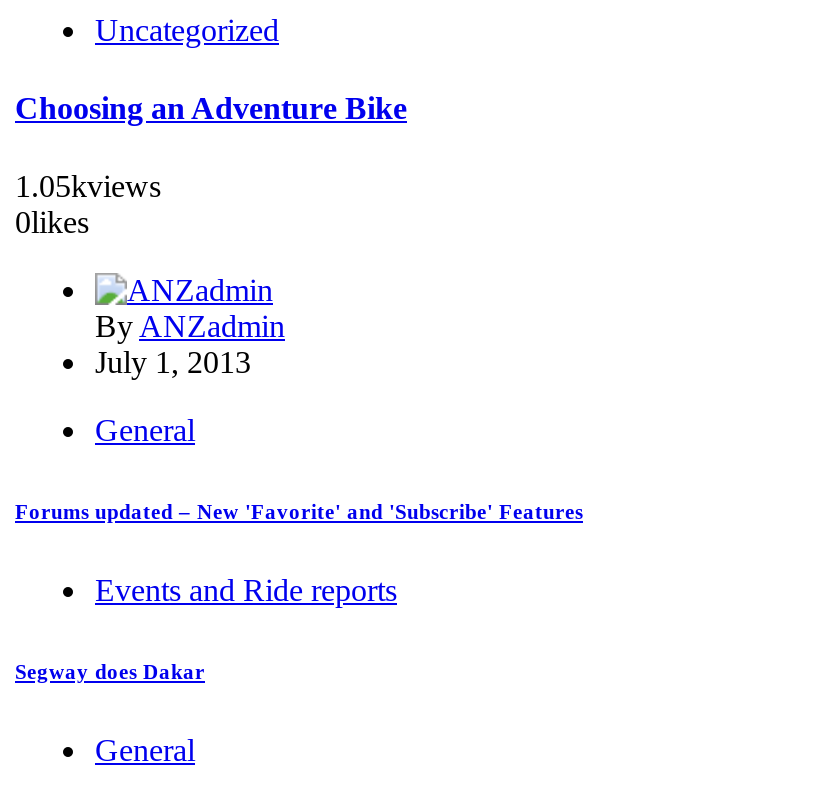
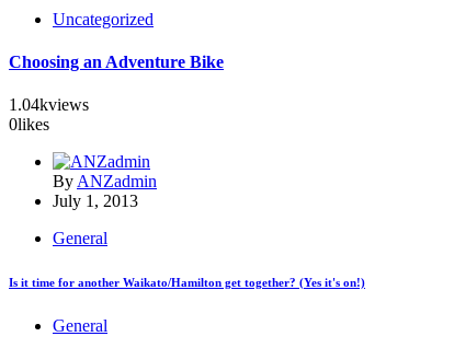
- 1.05kviews
+ 1.04kviews

- Forums updated – New 'Favorite' and 'Subscribe' Features
- Events and Ride reports
- Segway does Dakar
+ Is it time for another Waikato/Hamilton get together? (Yes it's on!)
